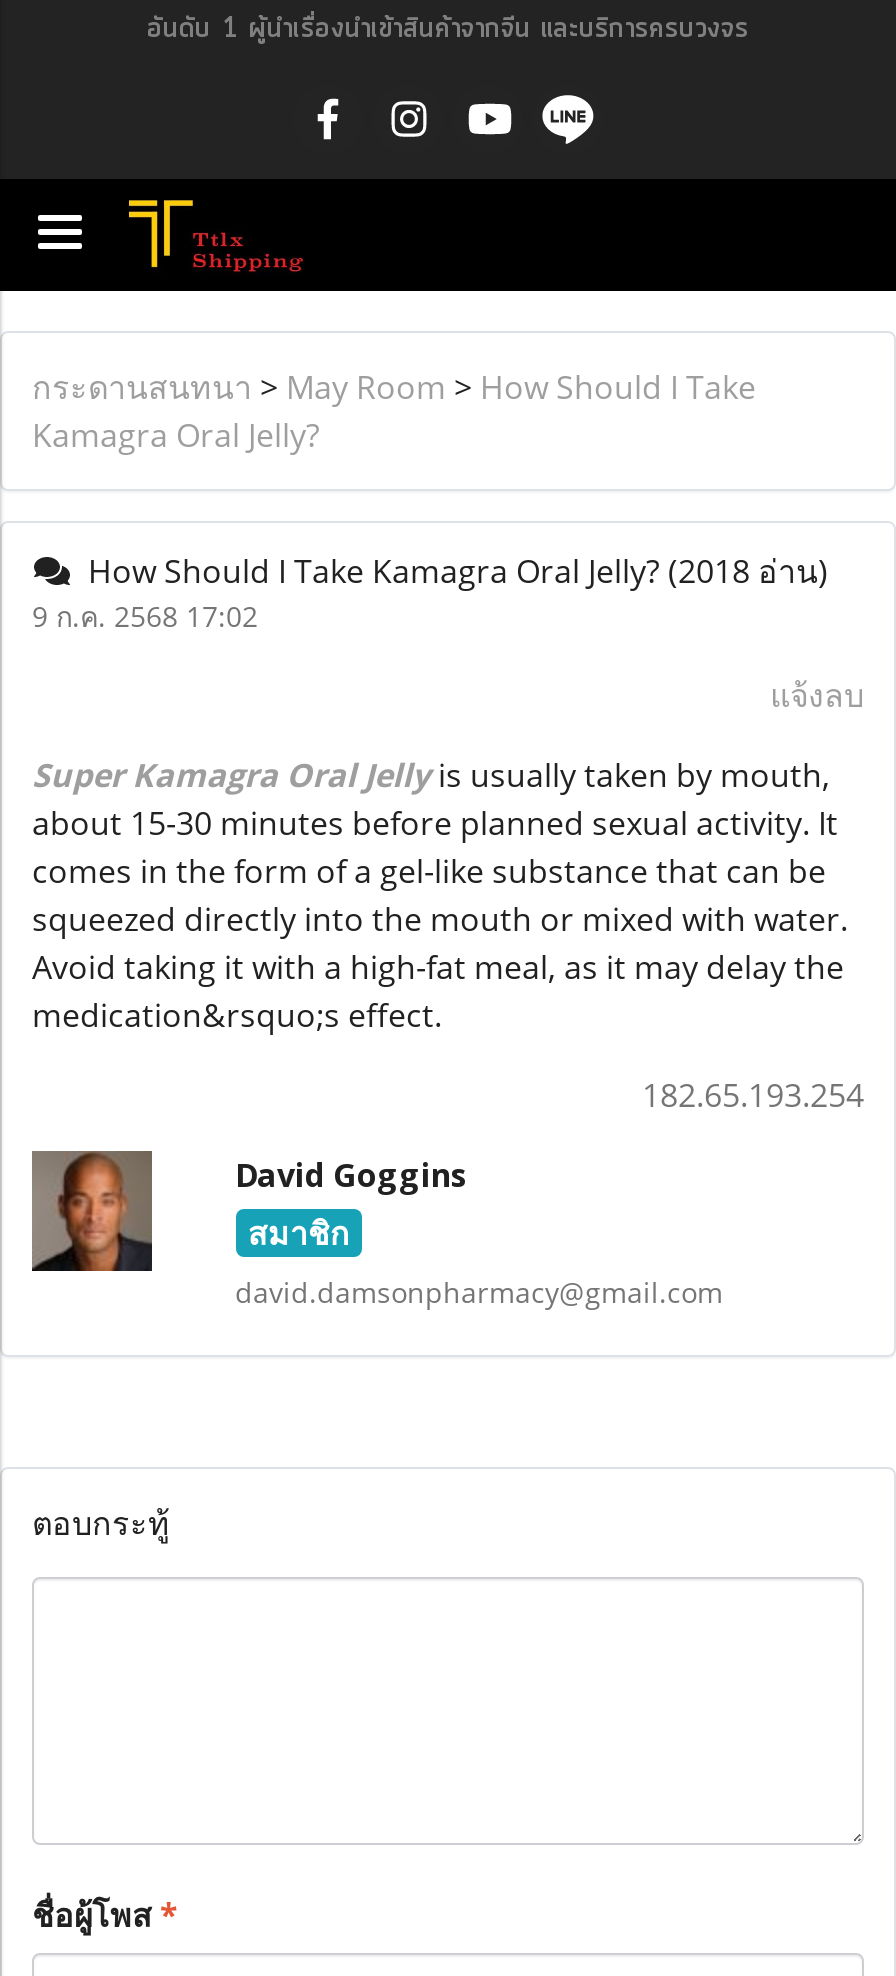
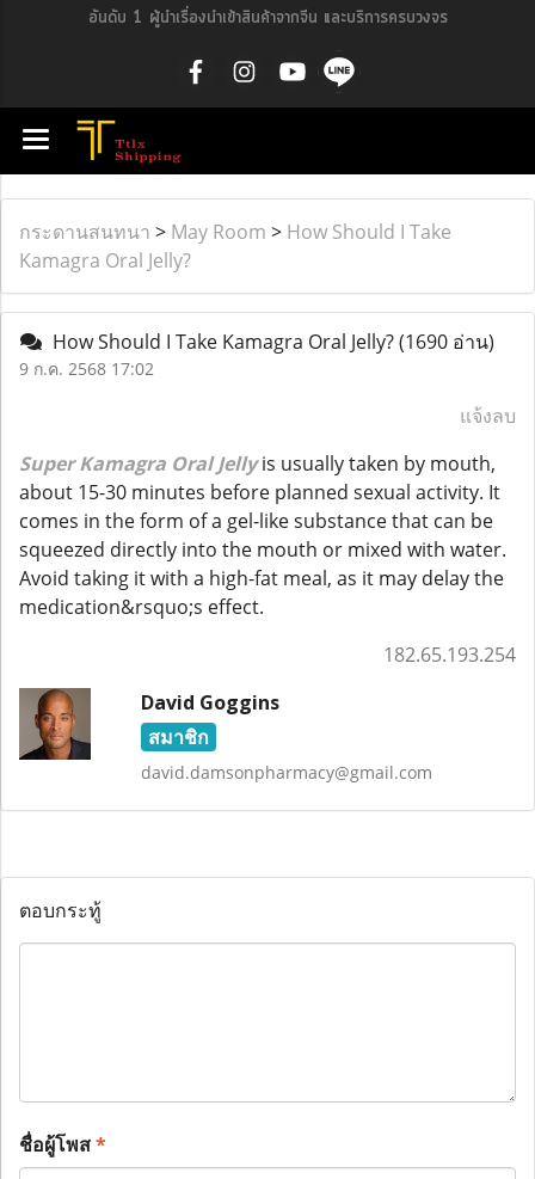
- How Should I Take Kamagra Oral Jelly? (2018 อ่าน)
+ How Should I Take Kamagra Oral Jelly? (1690 อ่าน)
